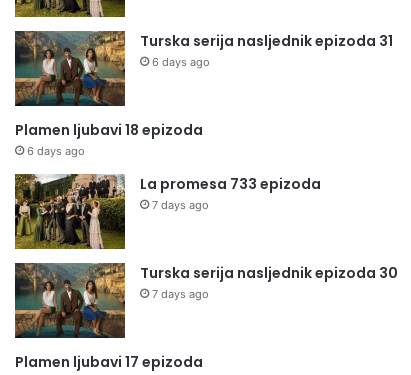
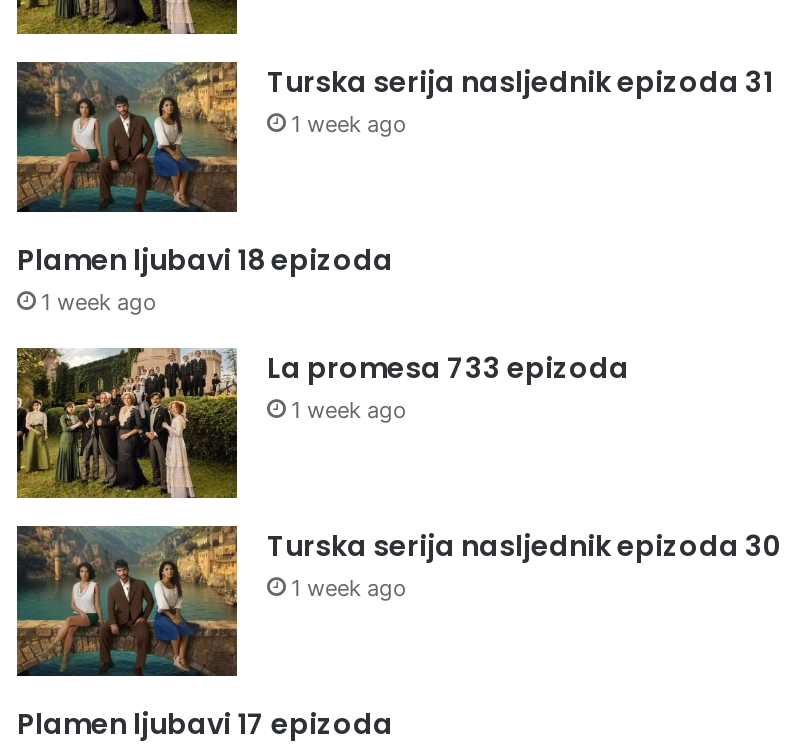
- 6 days ago
+ 1 week ago

- 6 days ago
+ 1 week ago

- 7 days ago
+ 1 week ago

- 7 days ago
+ 1 week ago
